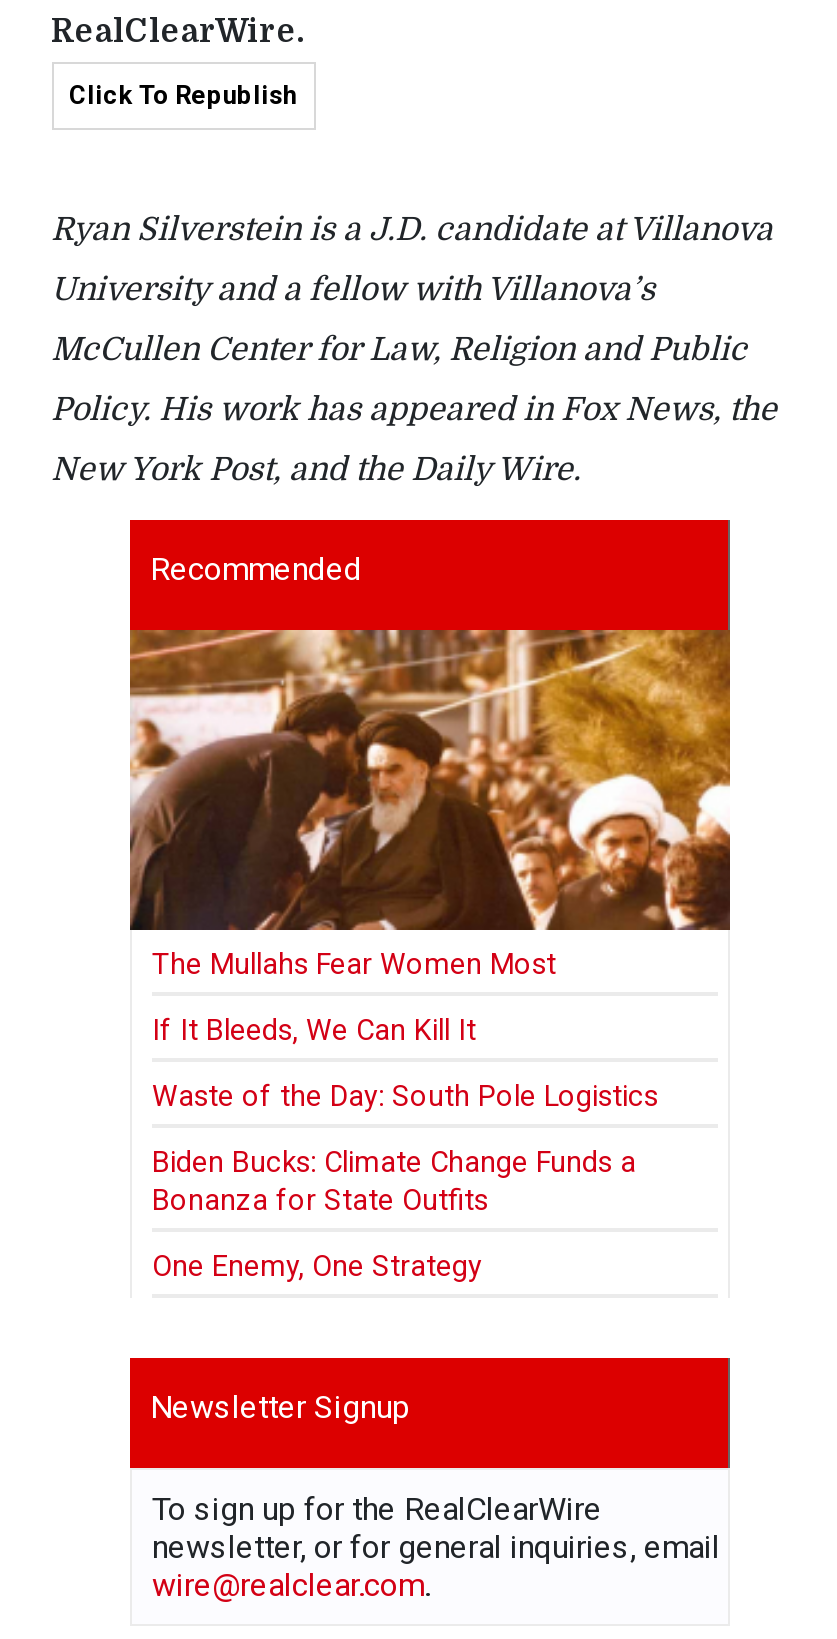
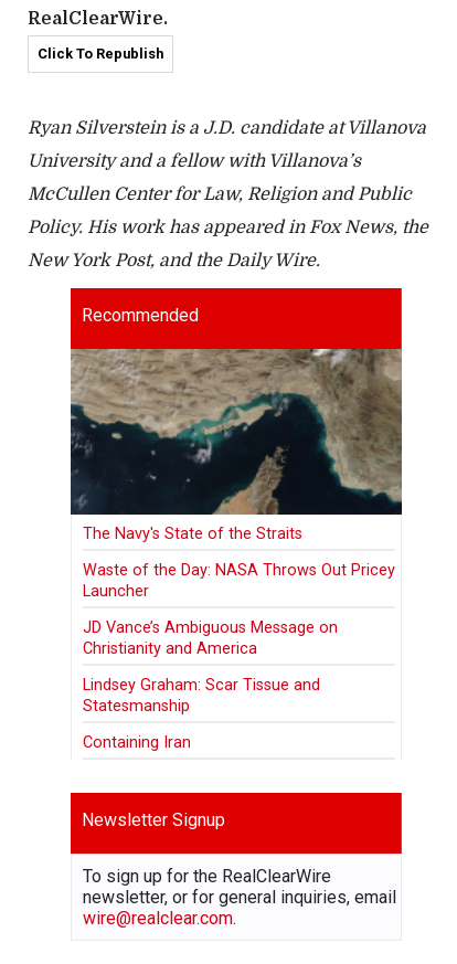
- [image]
- The Mullahs Fear Women Most
+ [image]
+ The Navy's State of the Straits

- If It Bleeds, We Can Kill It
+ Waste of the Day: NASA Throws Out Pricey
+ Launcher

- Waste of the Day: South Pole Logistics
+ JD Vance’s Ambiguous Message on
+ Christianity and America

- Biden Bucks: Climate Change Funds a
- Bonanza for State Outfits
+ Lindsey Graham: Scar Tissue and
+ Statesmanship

- One Enemy, One Strategy
+ Containing Iran
